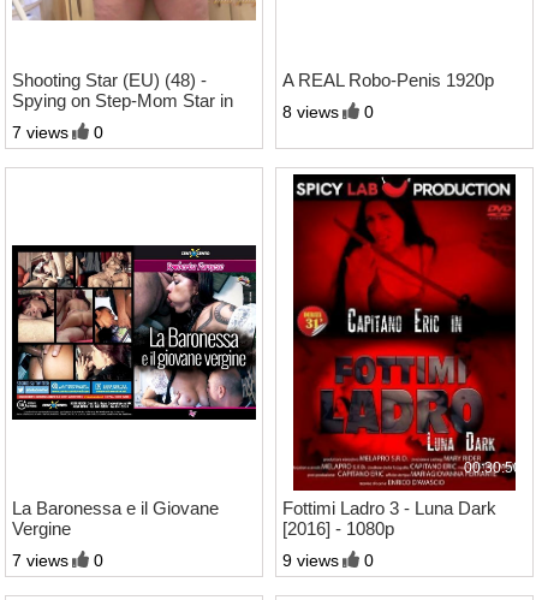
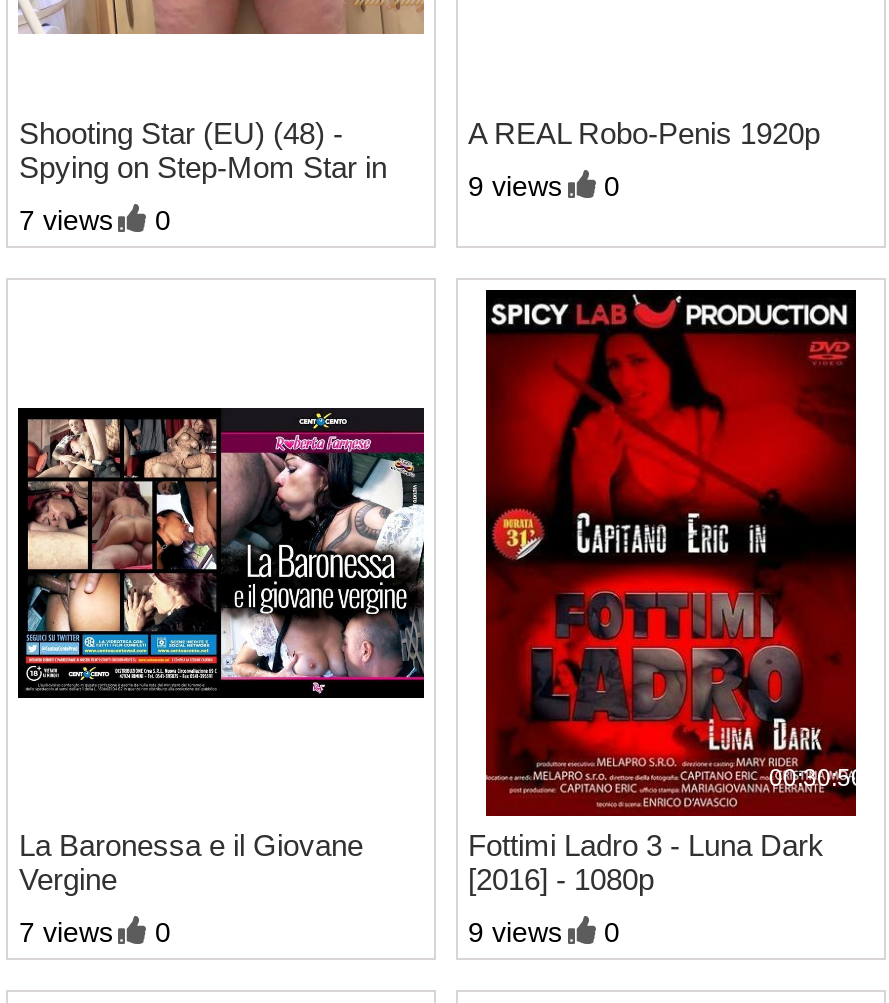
- 8 views 0
+ 9 views 0
